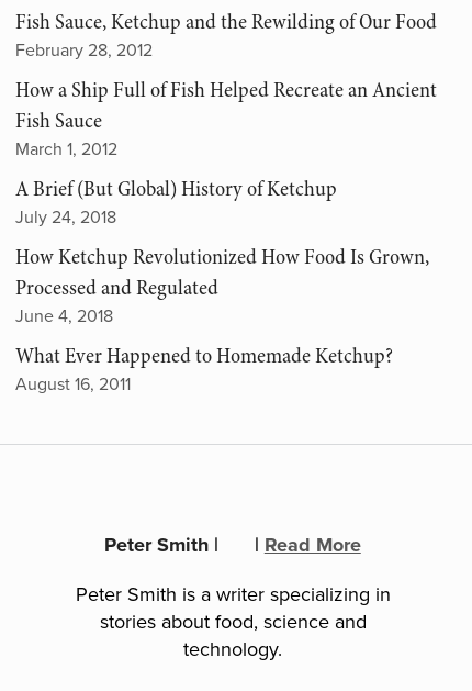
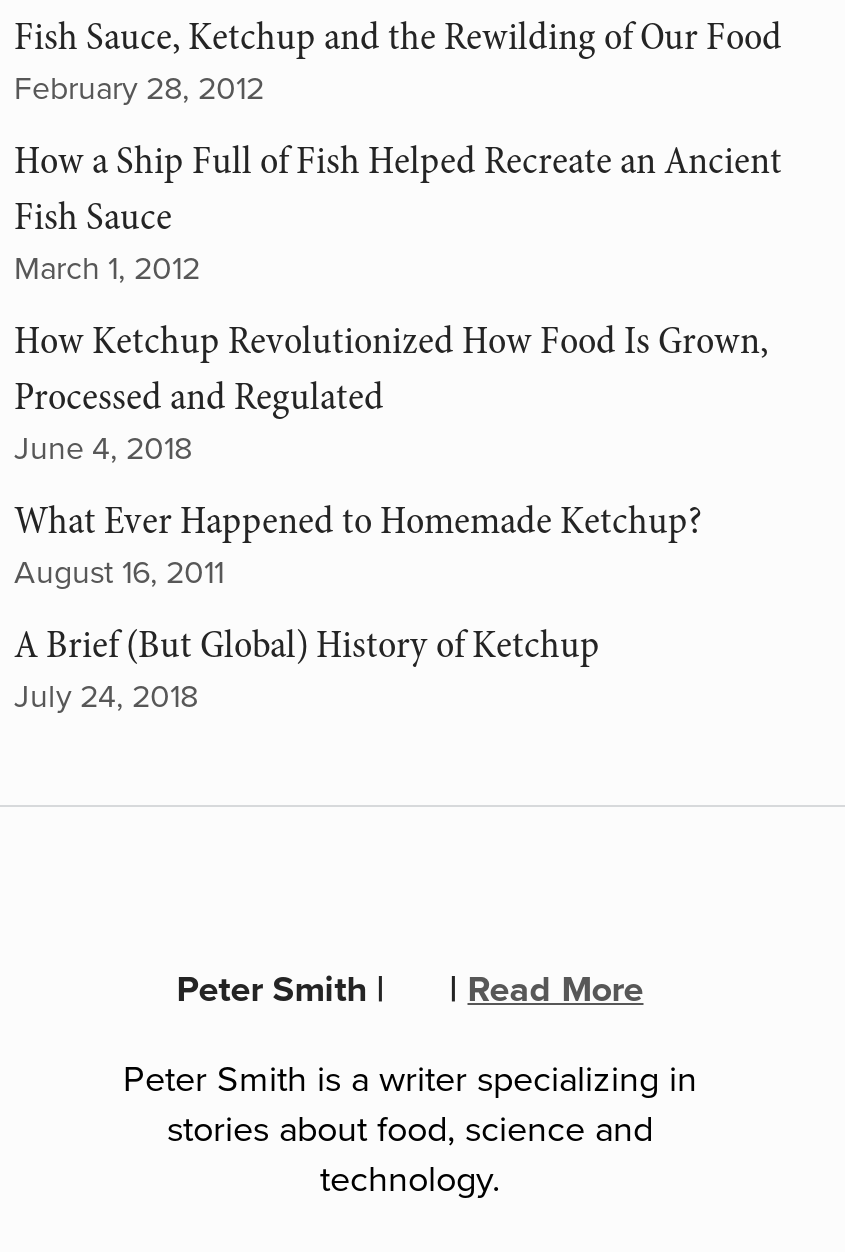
moved down: A Brief (But Global) History of Ketchup | July 24, 2018

moved up: How Ketchup Revolutionized How Food Is Grown, | Processed and Regulated | June 4, 2018 | What Ever Happened to Homemade Ketchup? | August 16, 2011
